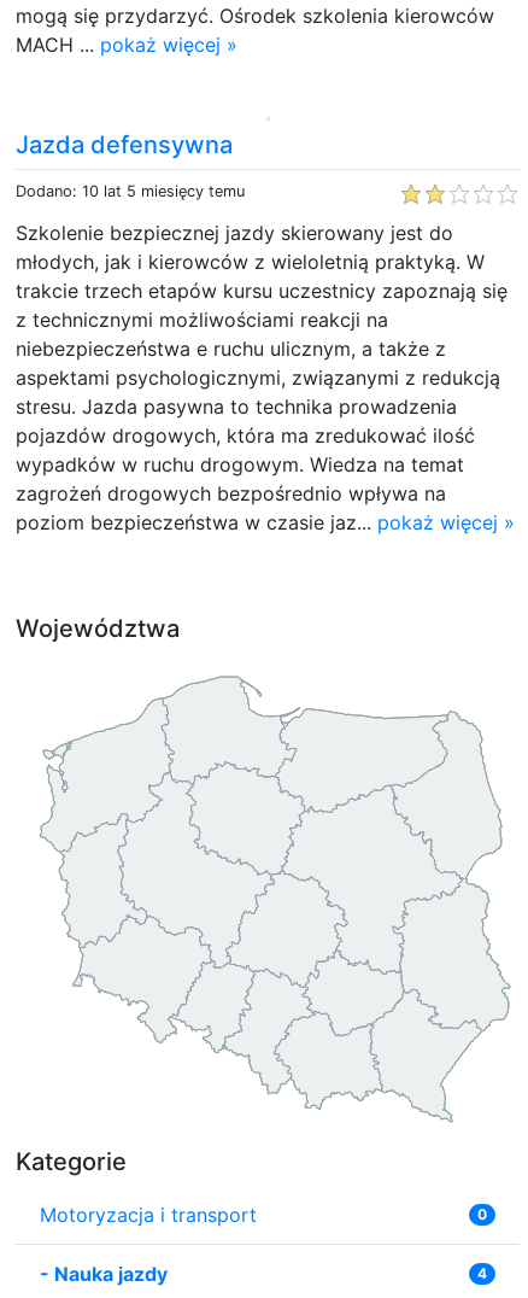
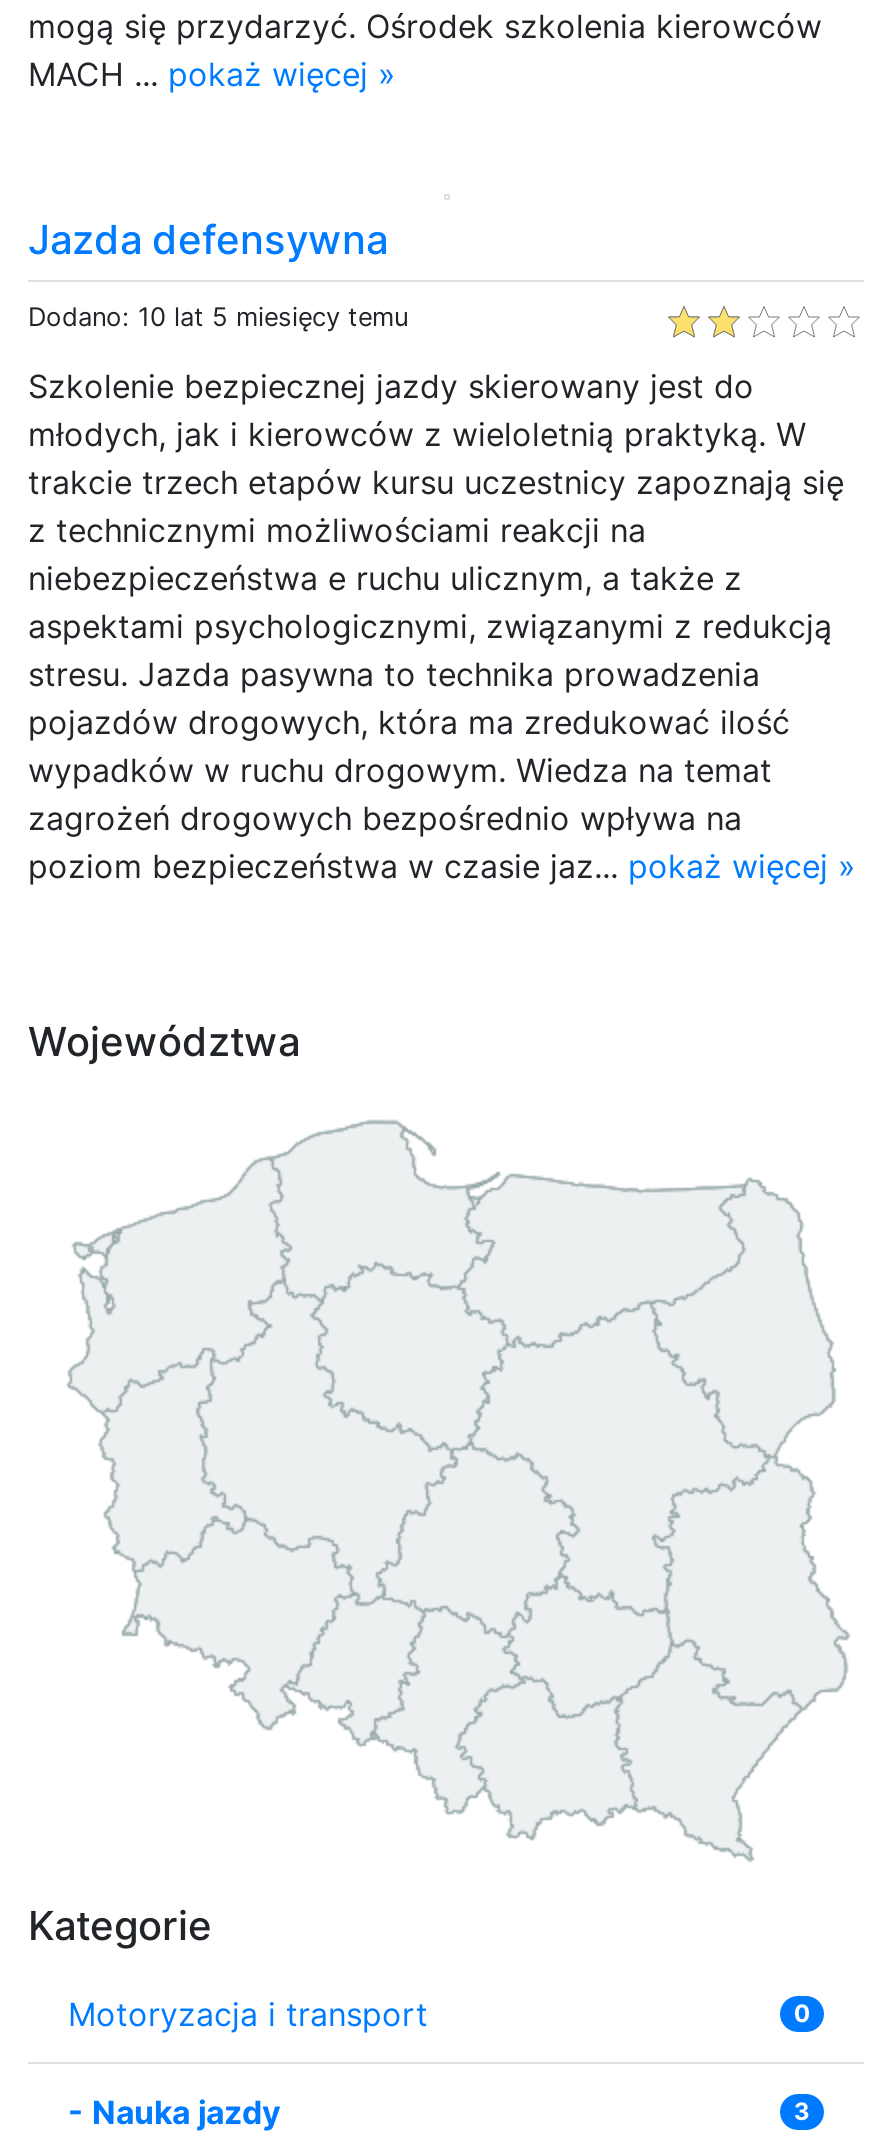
- 4
+ 3
